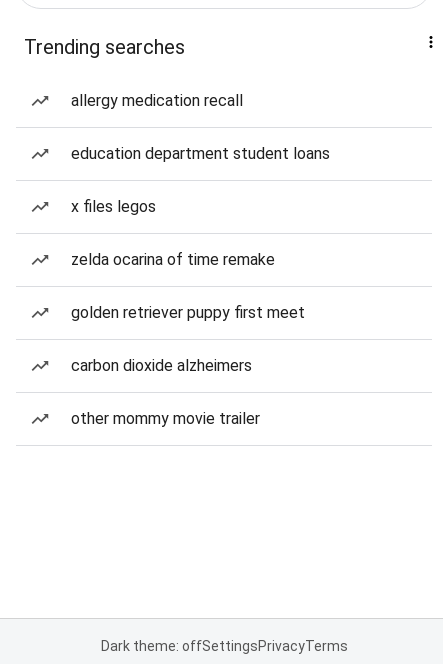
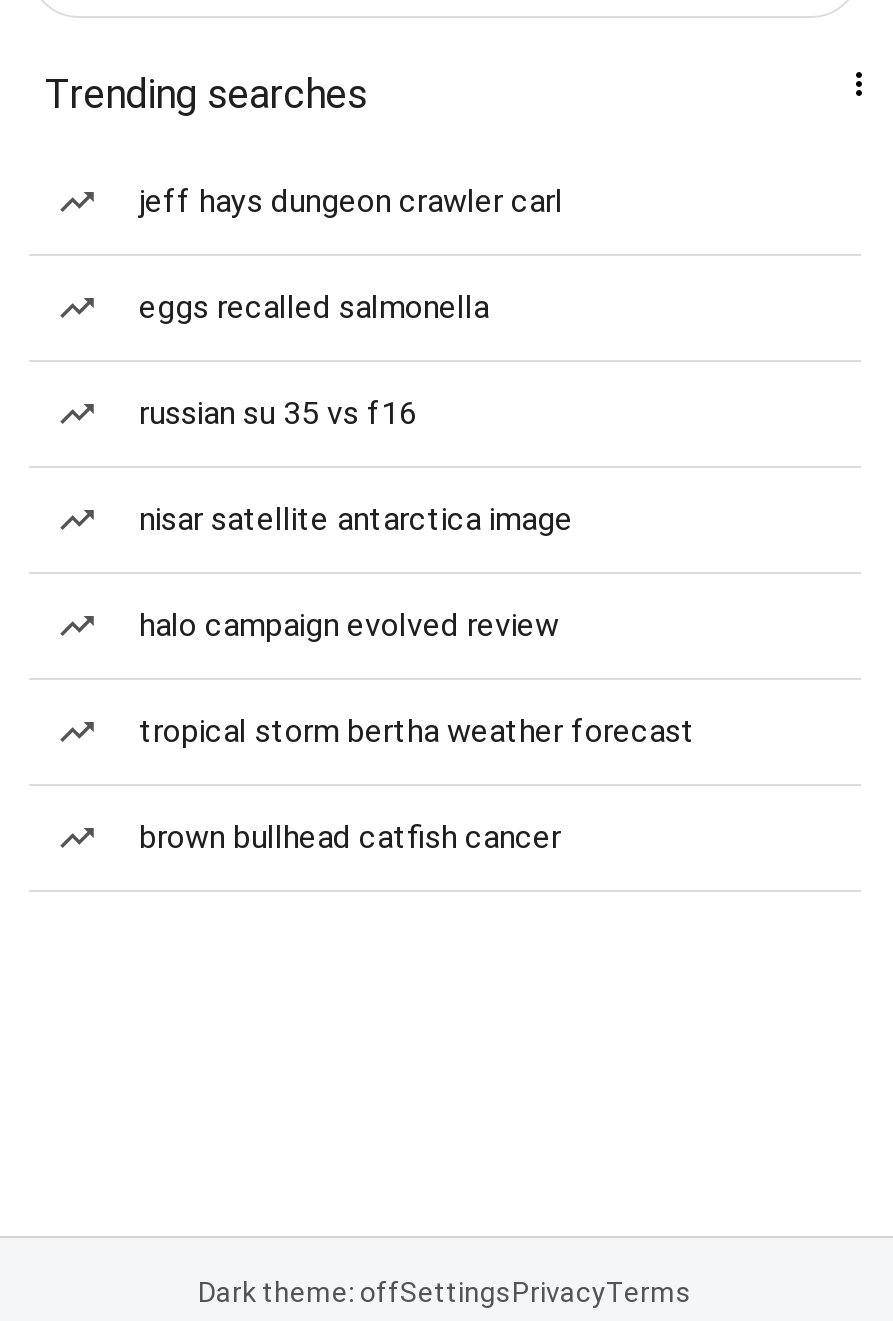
- allergy medication recall
+ jeff hays dungeon crawler carl

- education department student loans
+ eggs recalled salmonella

- x files legos
+ russian su 35 vs f16

- zelda ocarina of time remake
+ nisar satellite antarctica image

- golden retriever puppy first meet
+ halo campaign evolved review

- carbon dioxide alzheimers
+ tropical storm bertha weather forecast

- other mommy movie trailer
+ brown bullhead catfish cancer
